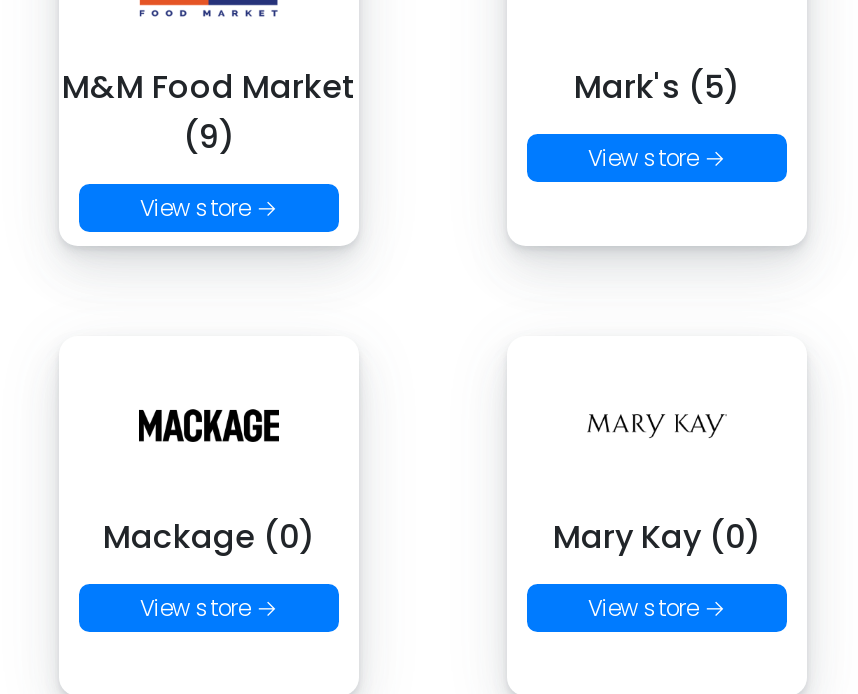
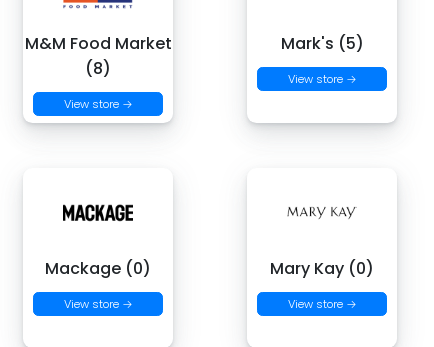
- (9)
+ (8)
